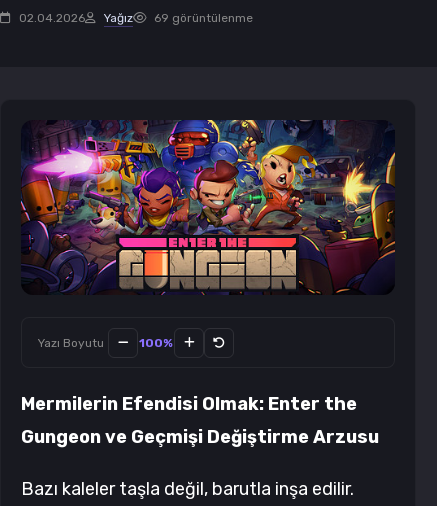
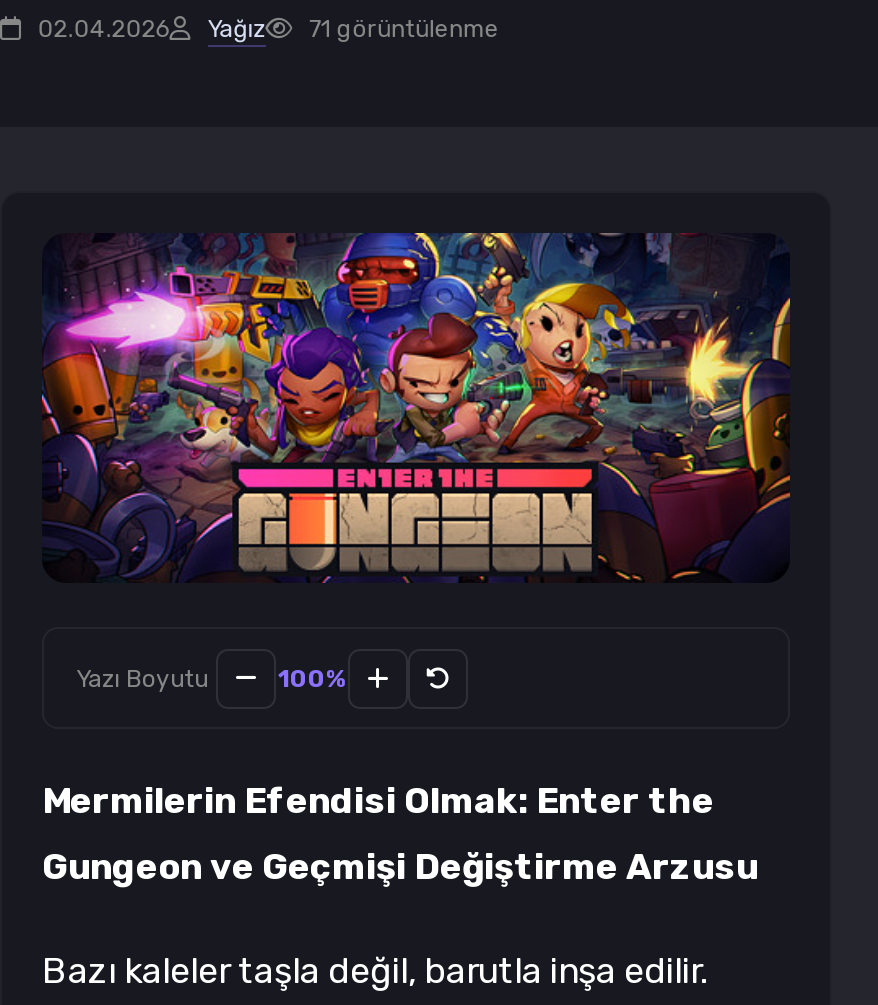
- 69 görüntülenme
+ 71 görüntülenme
